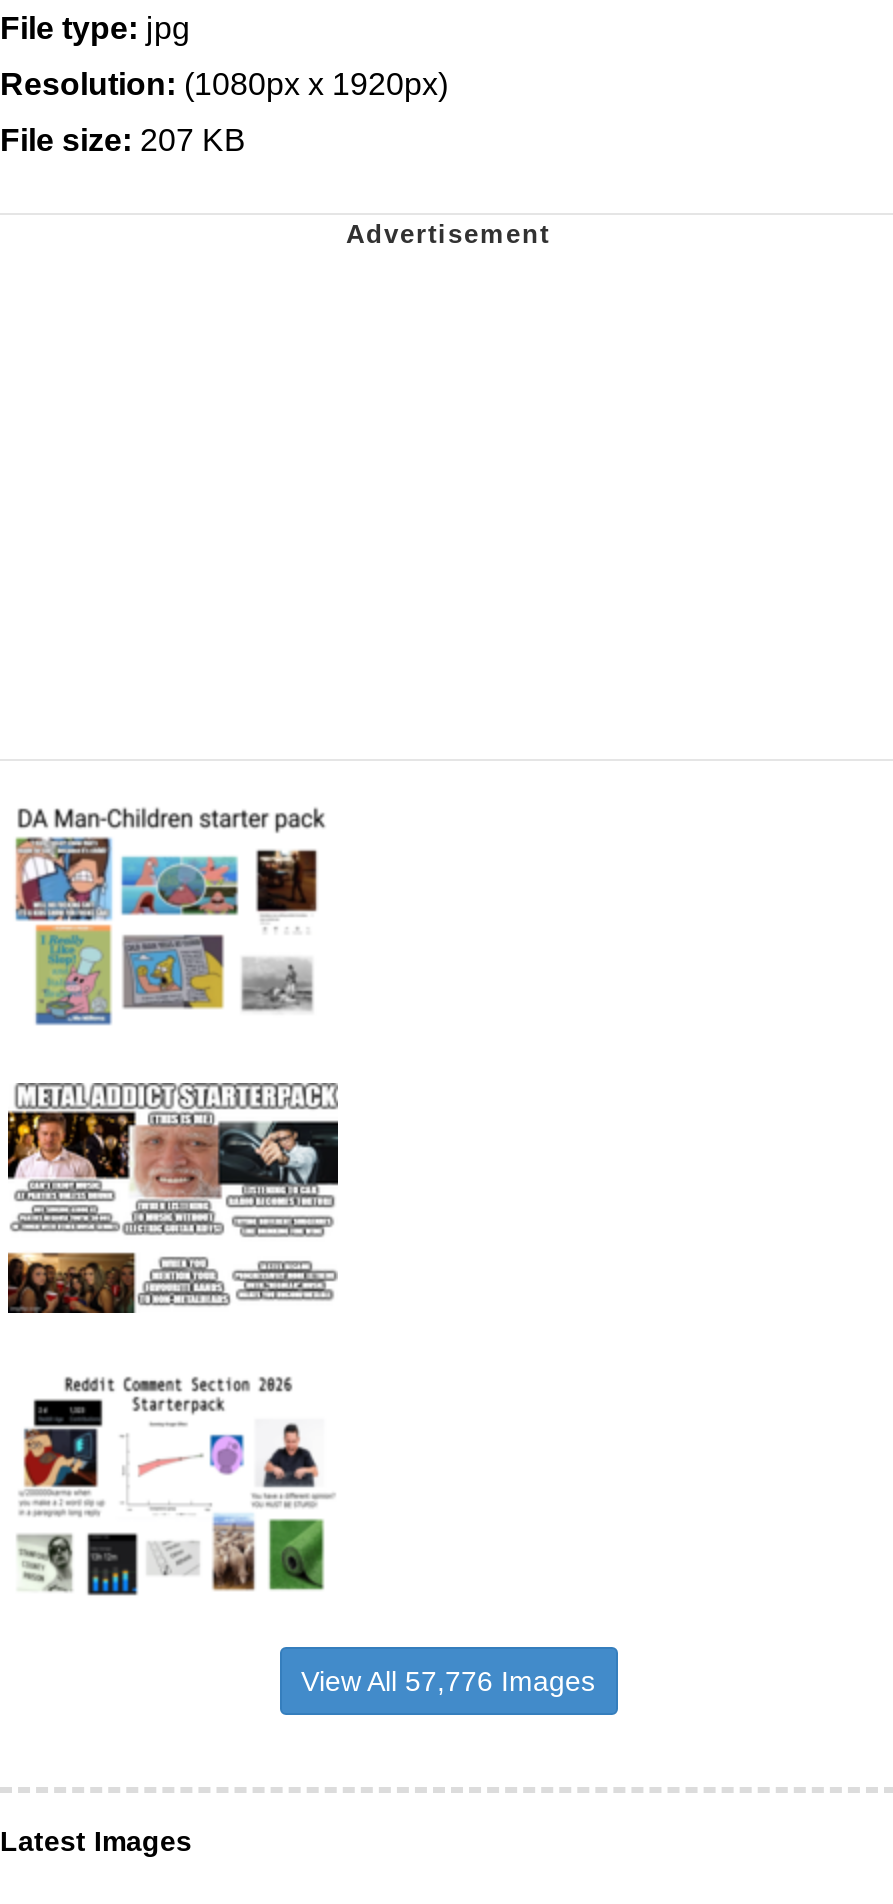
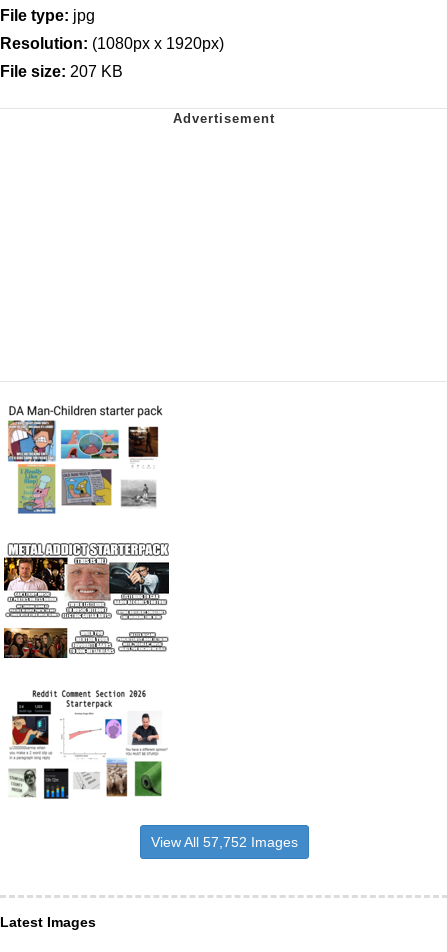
- View All 57,776 Images
+ View All 57,752 Images
